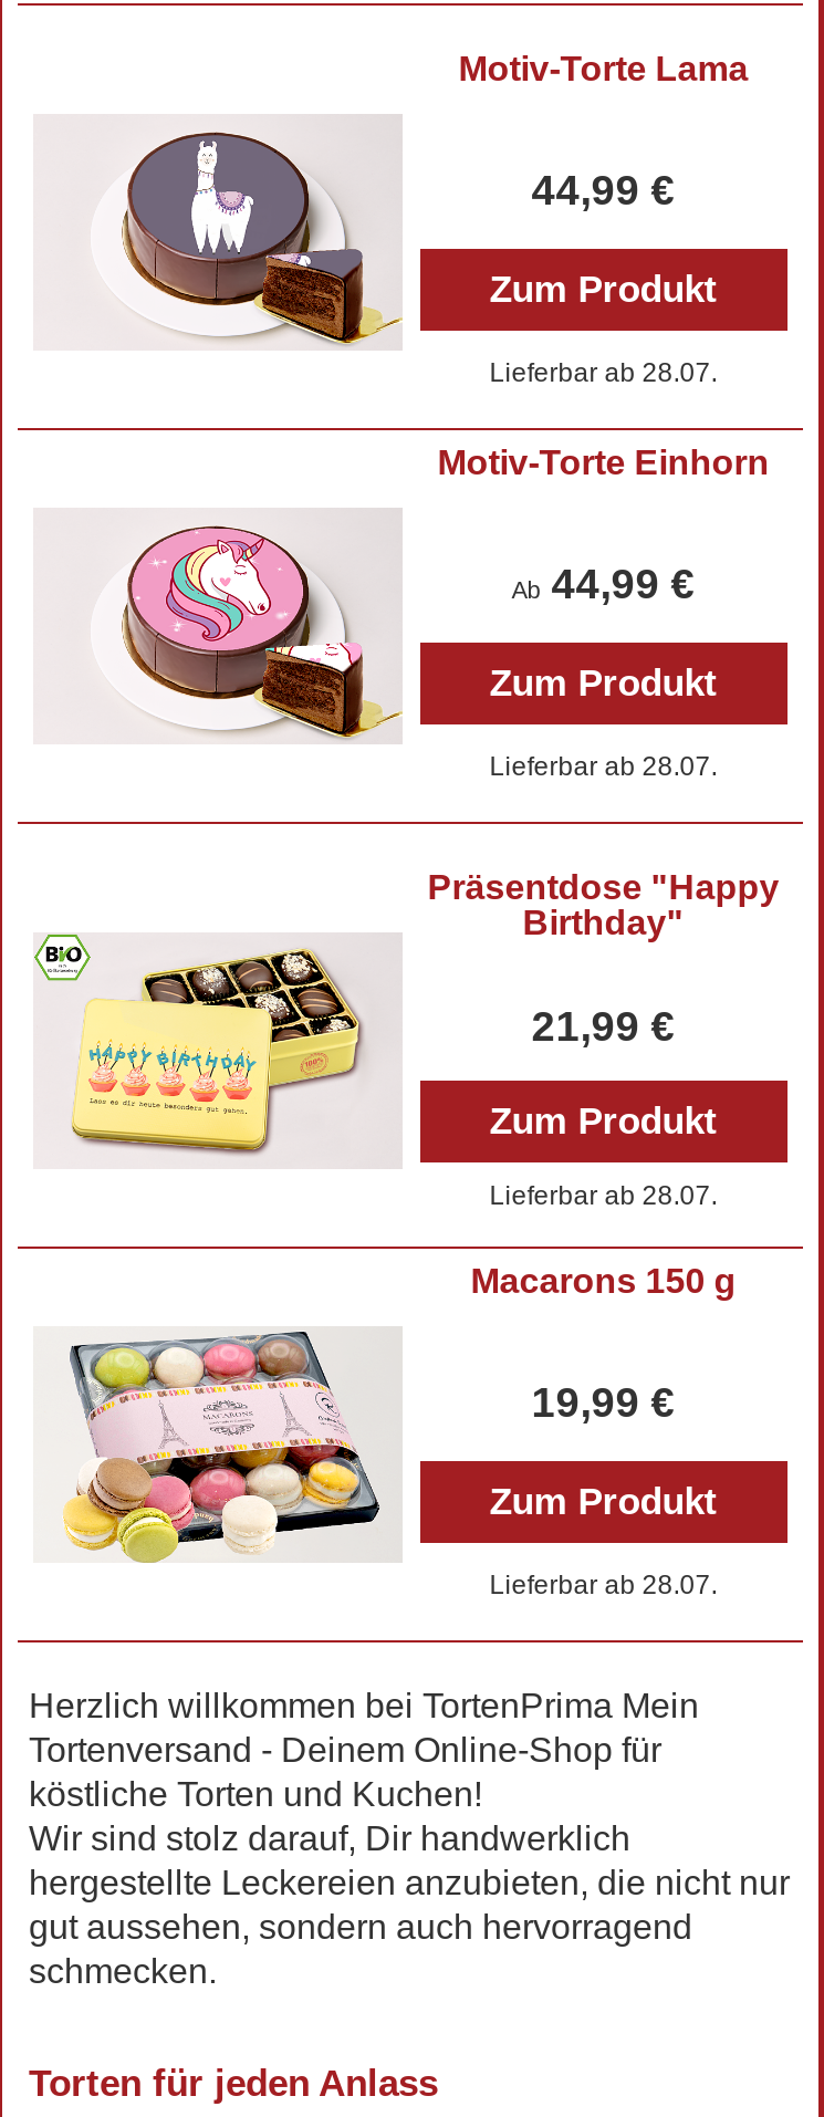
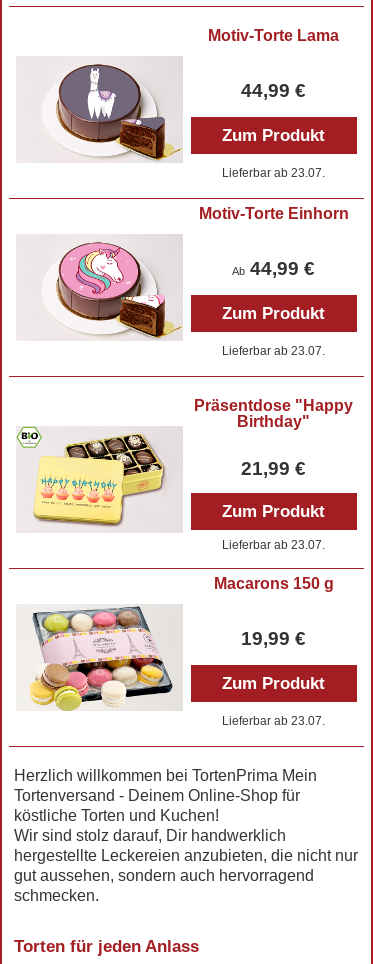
- Lieferbar ab 28.07.
+ Lieferbar ab 23.07.

- Lieferbar ab 28.07.
+ Lieferbar ab 23.07.

- Lieferbar ab 28.07.
+ Lieferbar ab 23.07.

- Lieferbar ab 28.07.
+ Lieferbar ab 23.07.
